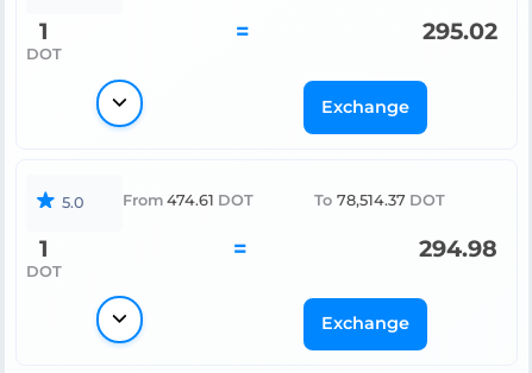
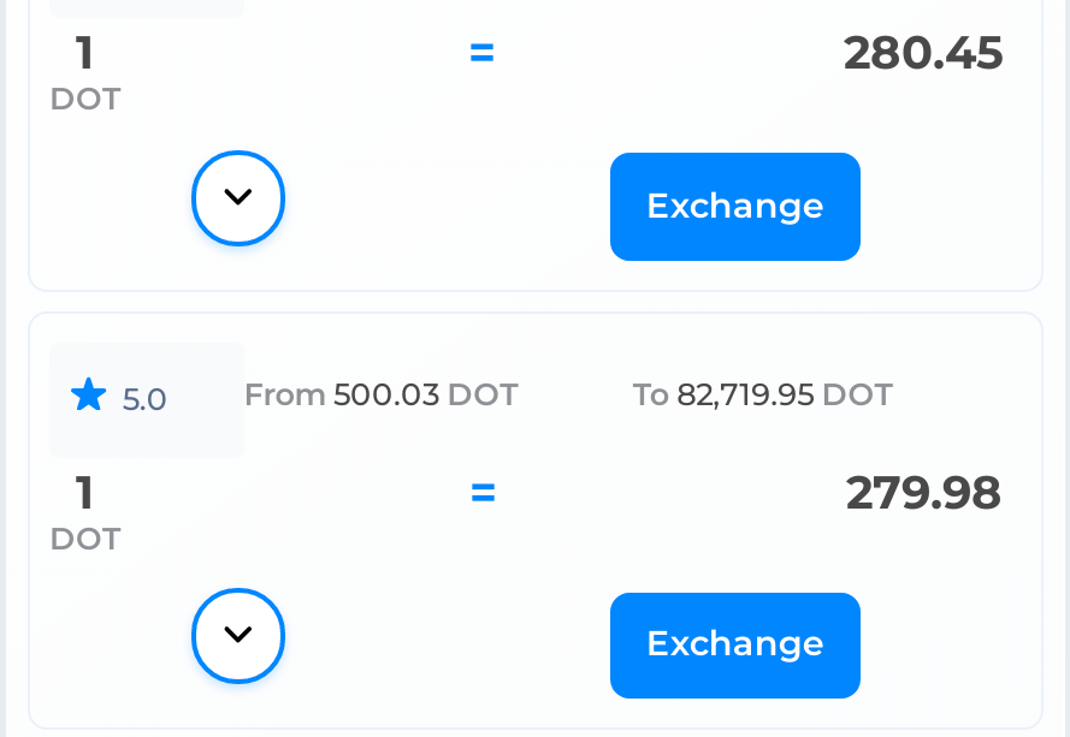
- 295.02
+ 280.45

- From 474.61 DOT
+ From 500.03 DOT

- To 78,514.37 DOT
+ To 82,719.95 DOT

- 294.98
+ 279.98
